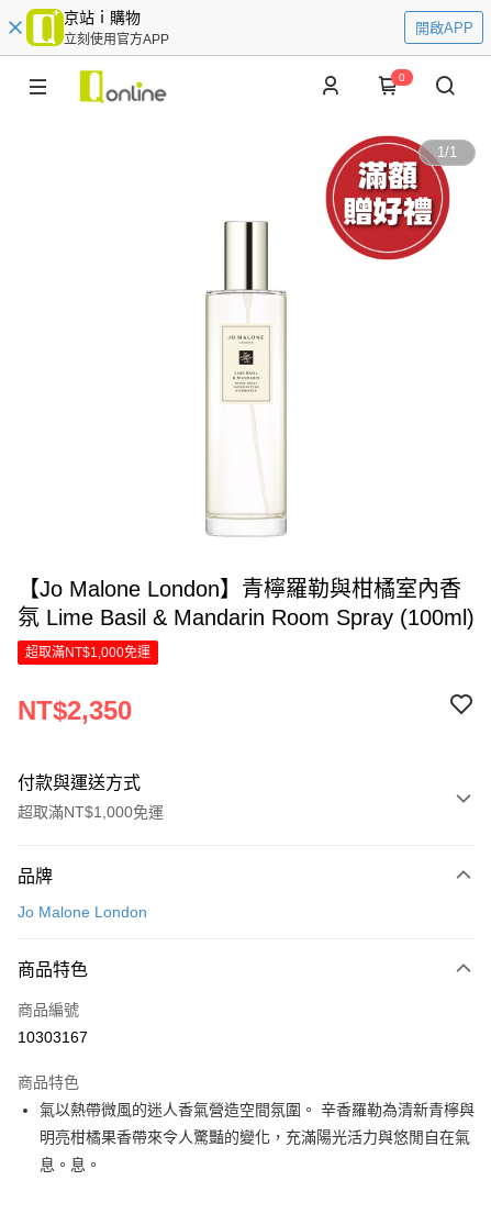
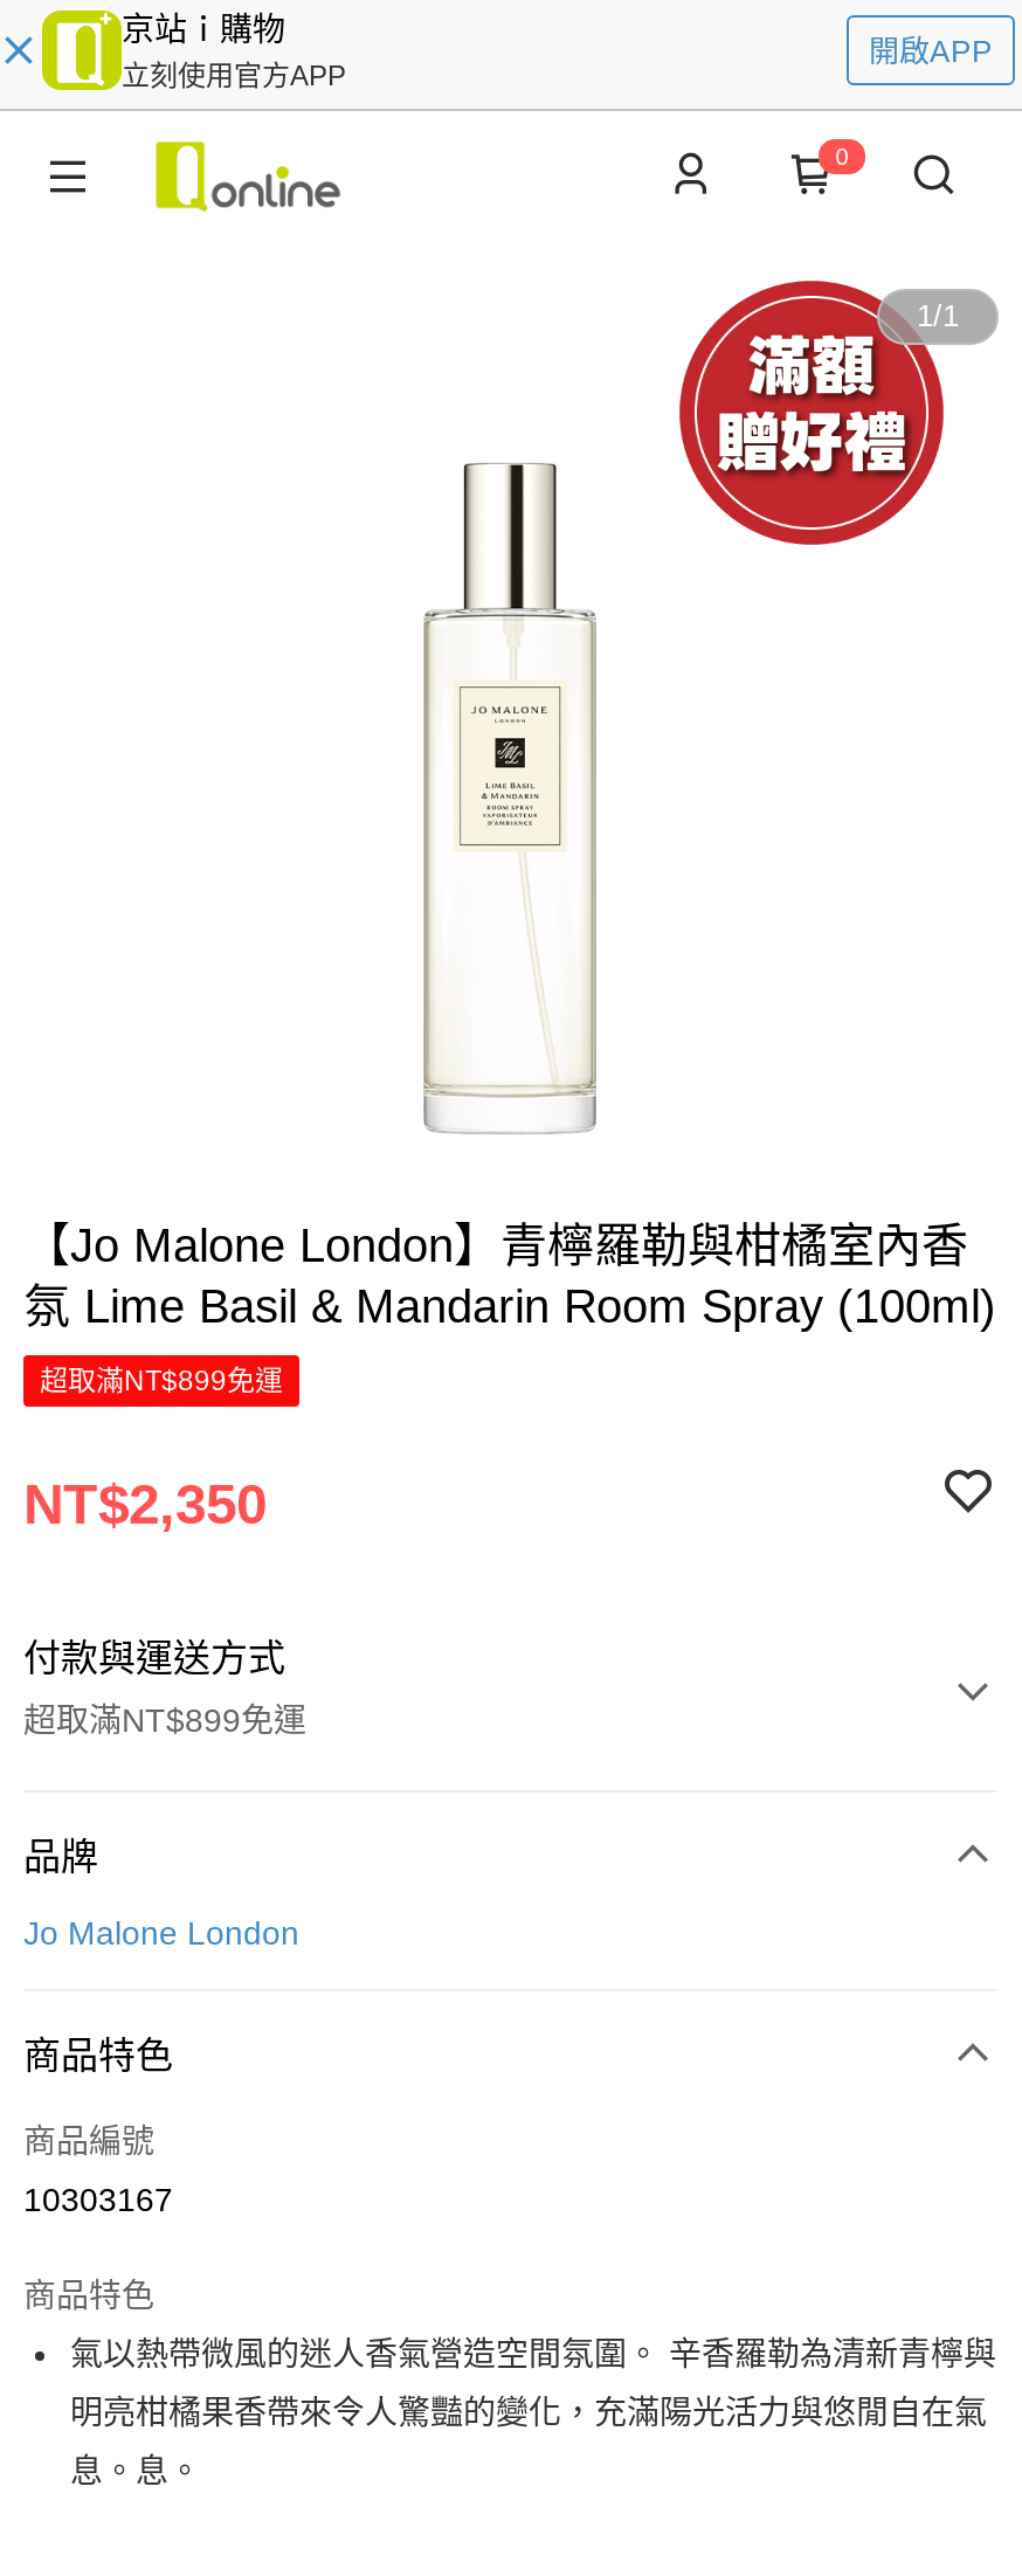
- 超取滿NT$1,000免運
+ 超取滿NT$899免運

- 超取滿NT$1,000免運
+ 超取滿NT$899免運
